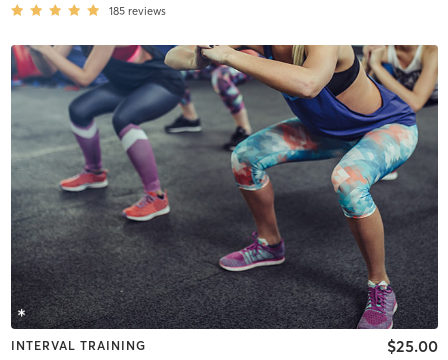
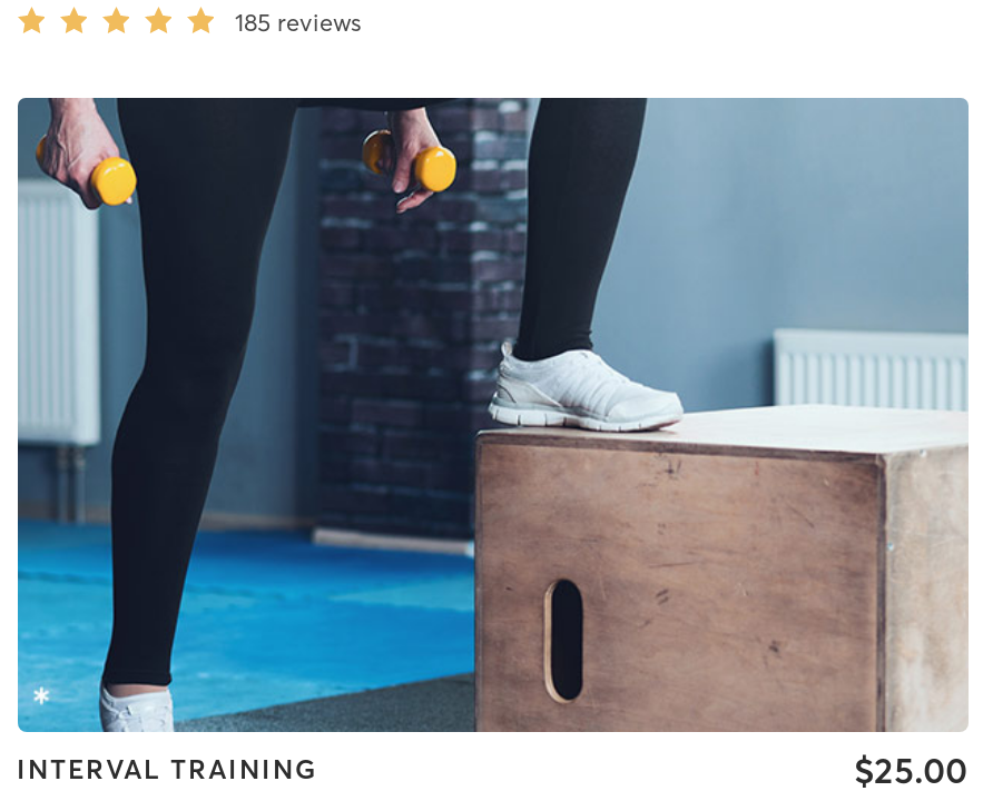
- [image]
+ [image]
